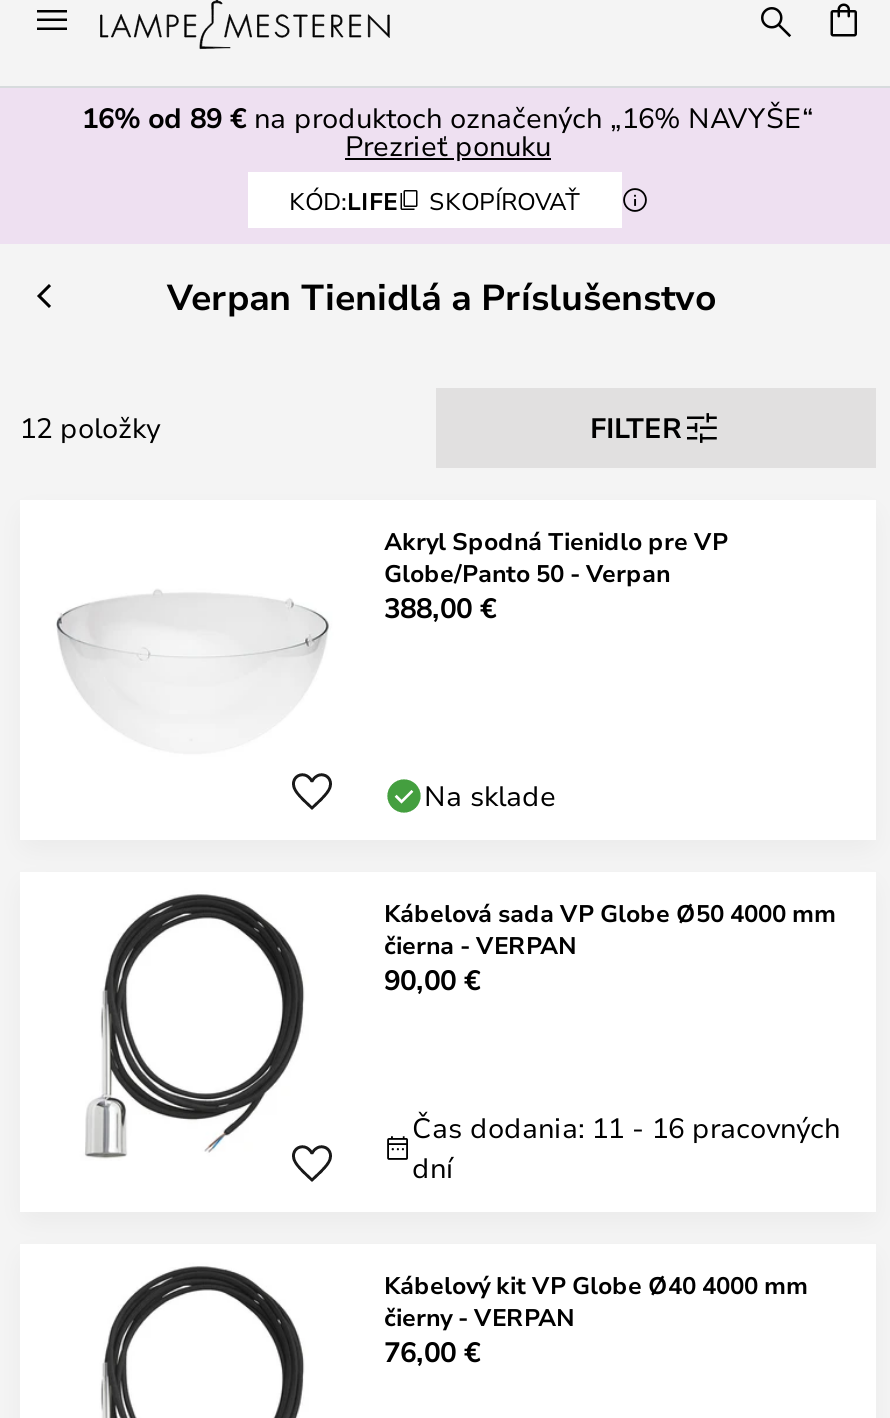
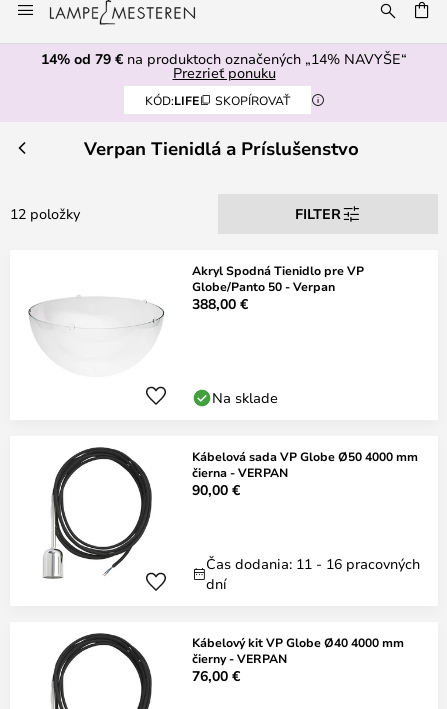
- 16% od 89 €na produktoch označených „16% NAVYŠE“
+ 14% od 79 €na produktoch označených „14% NAVYŠE“
